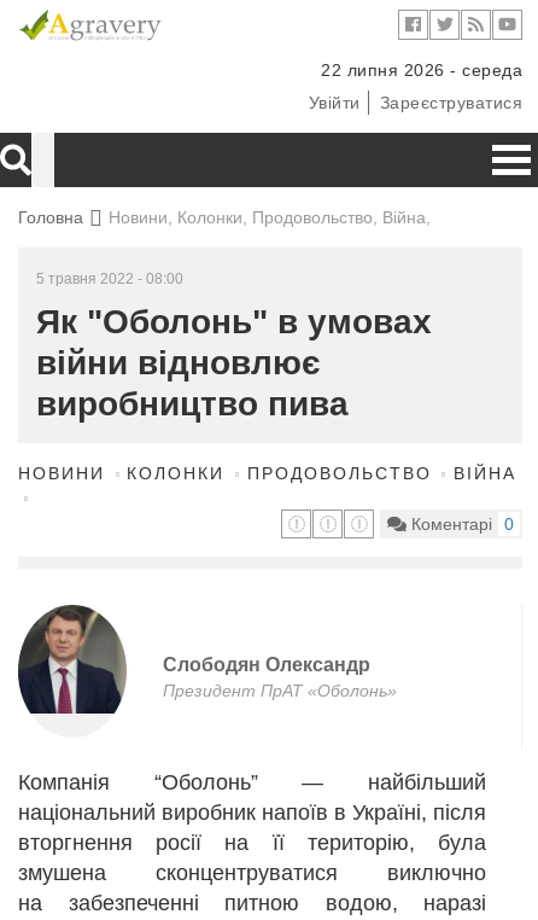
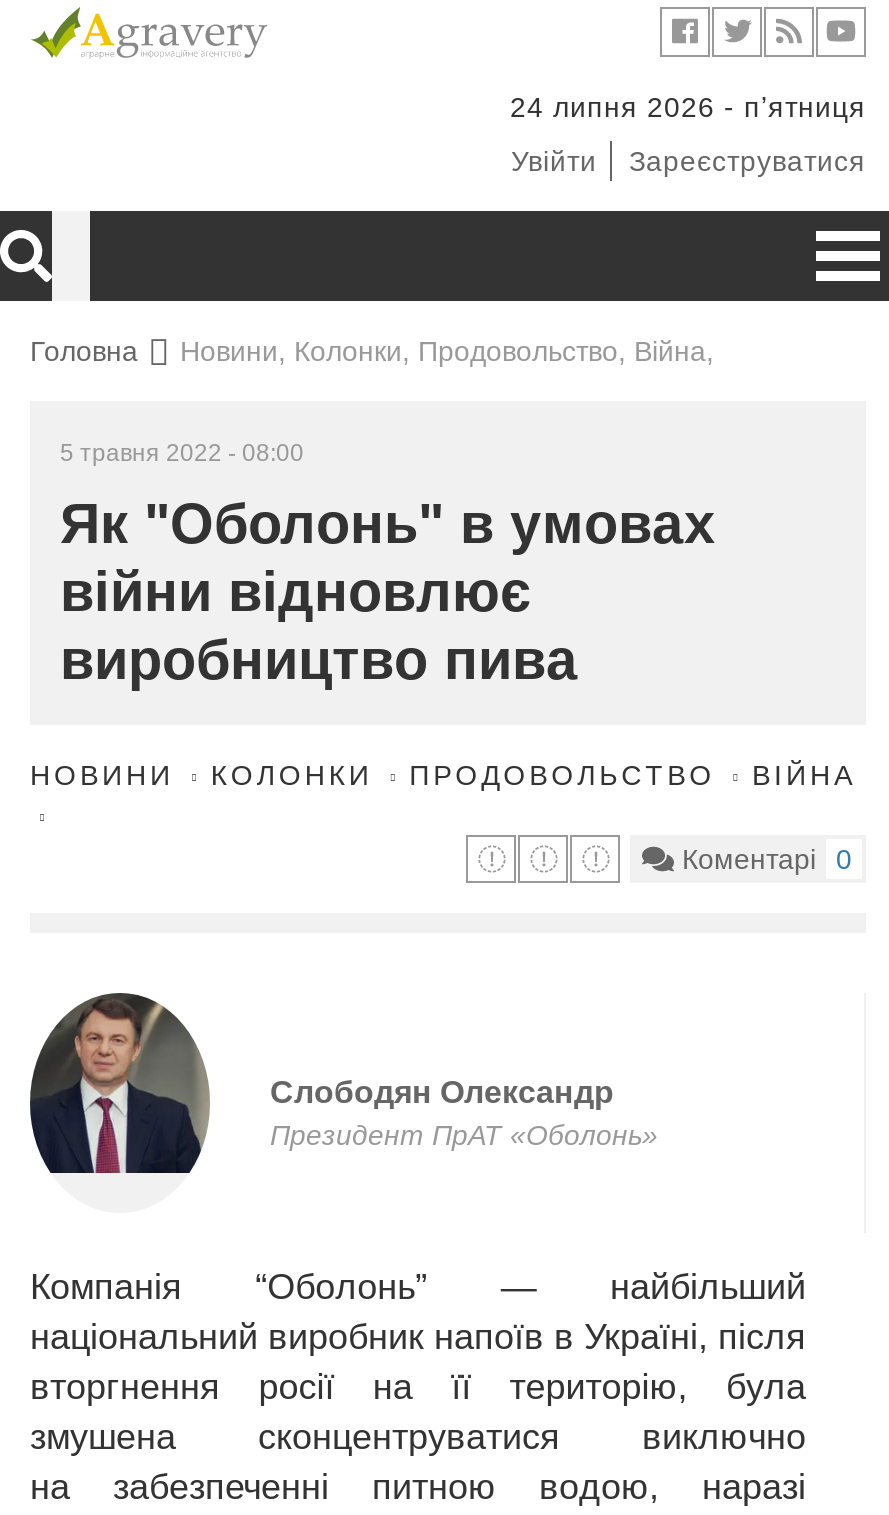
- 22 липня 2026 - середа
+ 24 липня 2026 - пʼятниця
